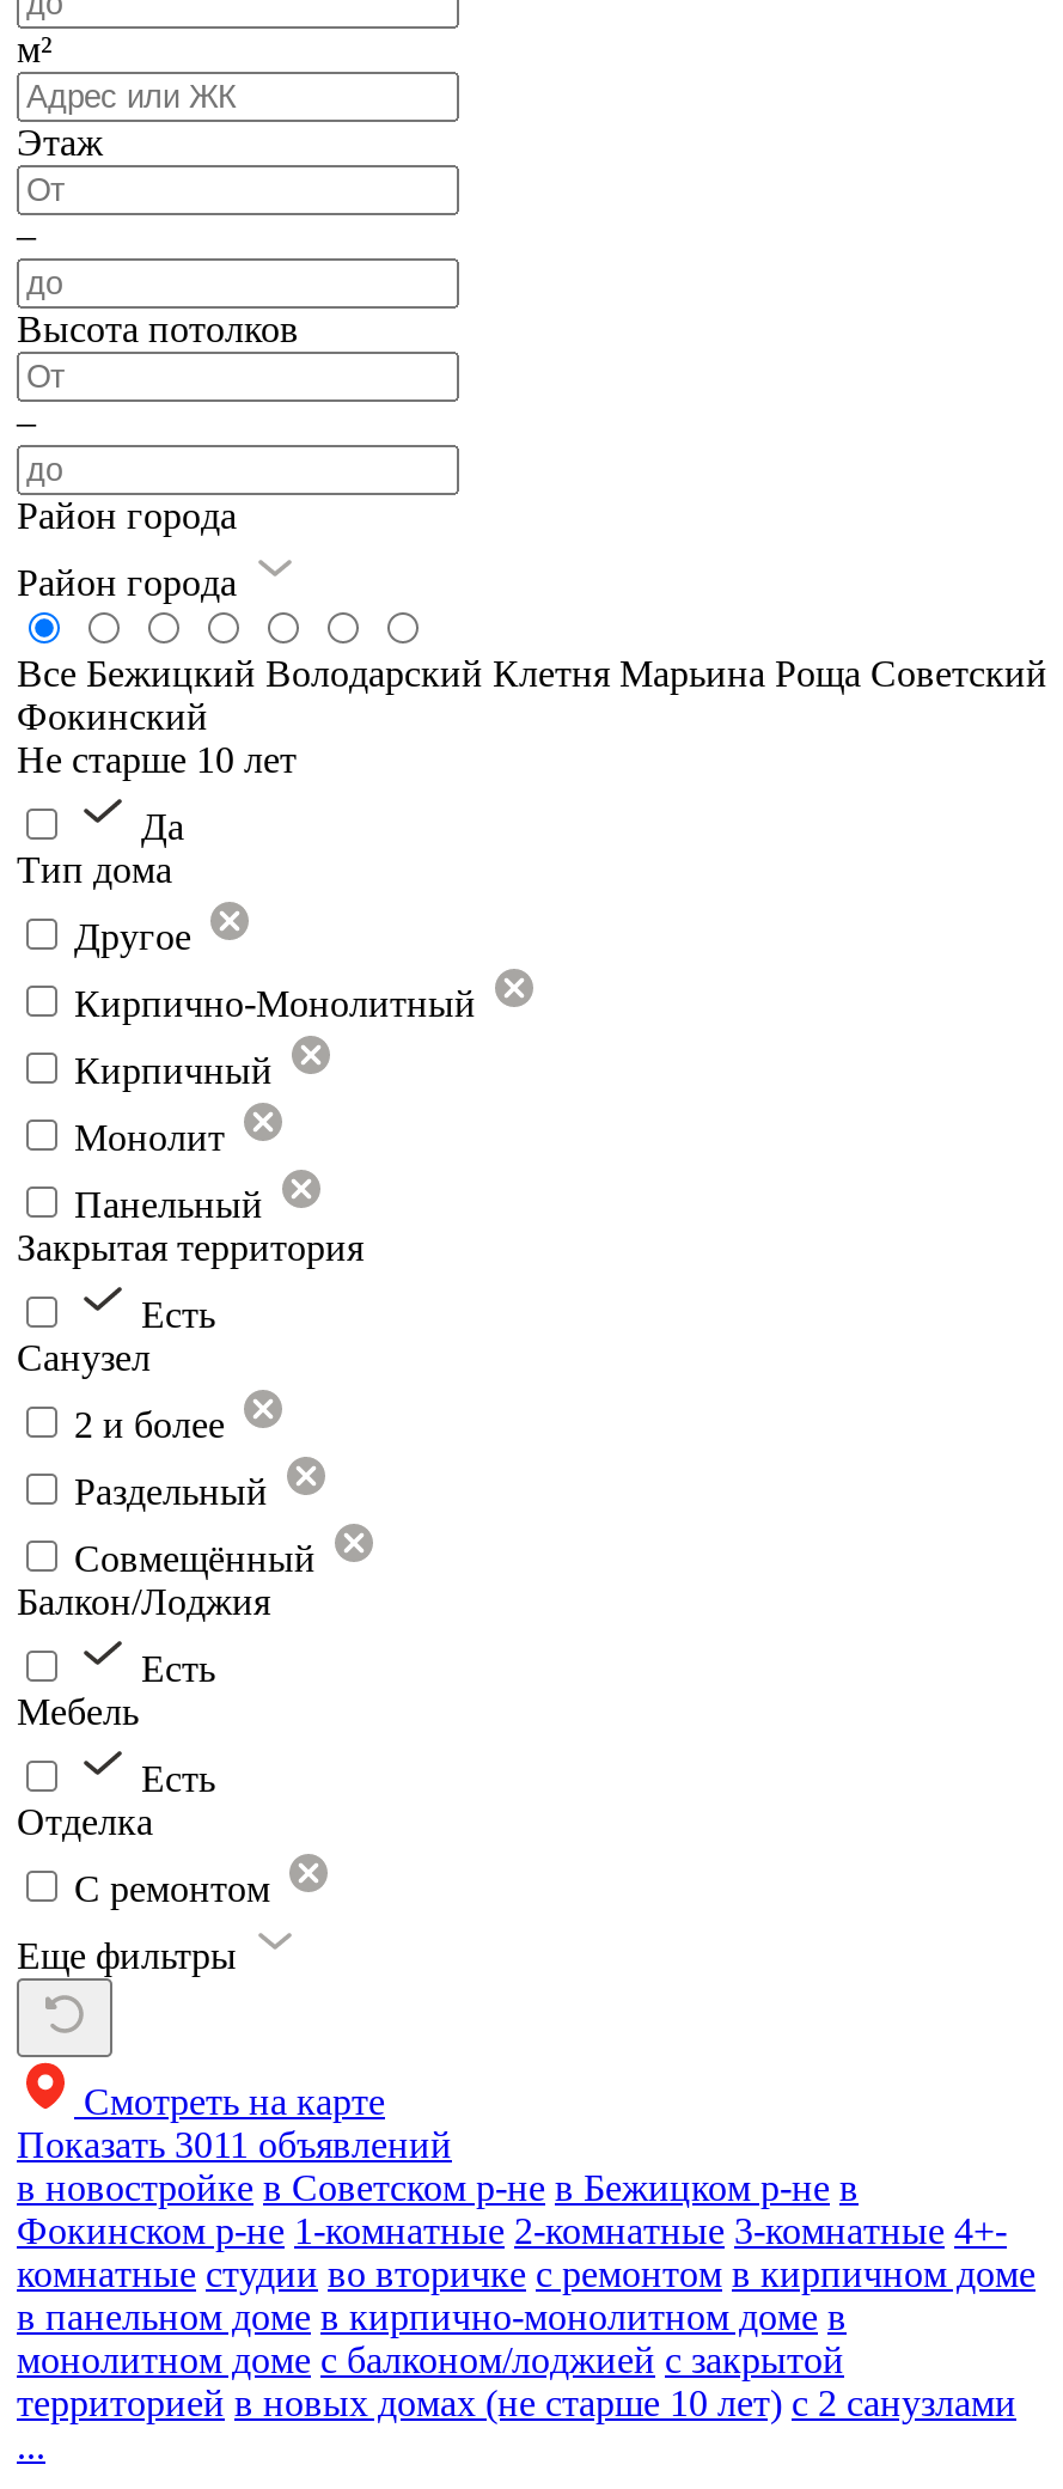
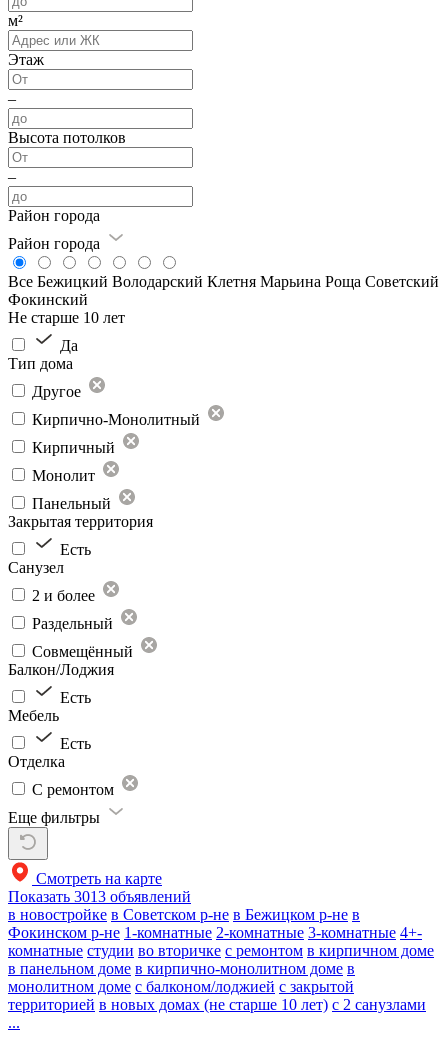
- Показать3011 объявлений
+ Показать3013 объявлений
